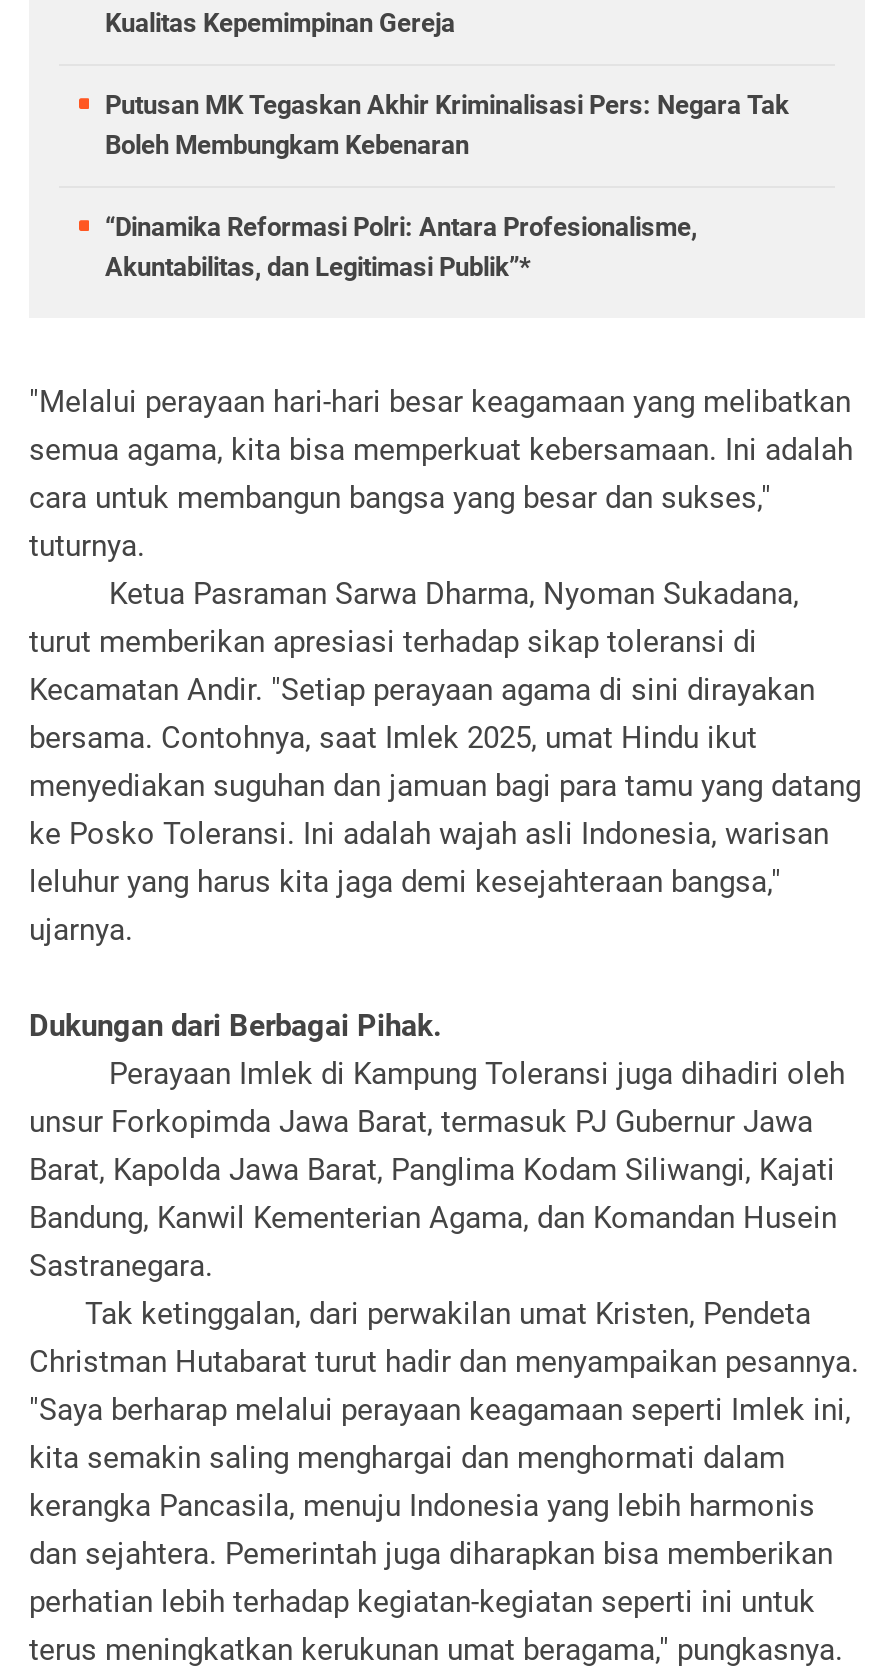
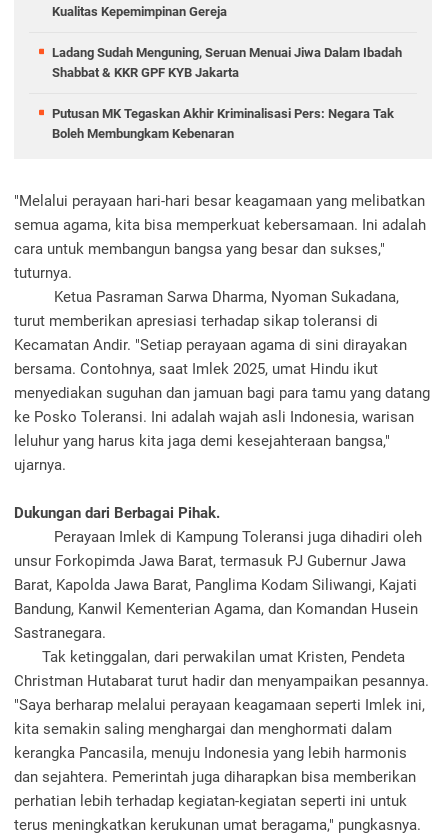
+ Ladang Sudah Menguning, Seruan Menuai Jiwa Dalam Ibadah
+ Shabbat & KKR GPF KYB Jakarta

moved down: Putusan MK Tegaskan Akhir Kriminalisasi Pers: Negara Tak | Boleh Membungkam Kebenaran

- “Dinamika Reformasi Polri: Antara Profesionalisme,
- Akuntabilitas, dan Legitimasi Publik”*
